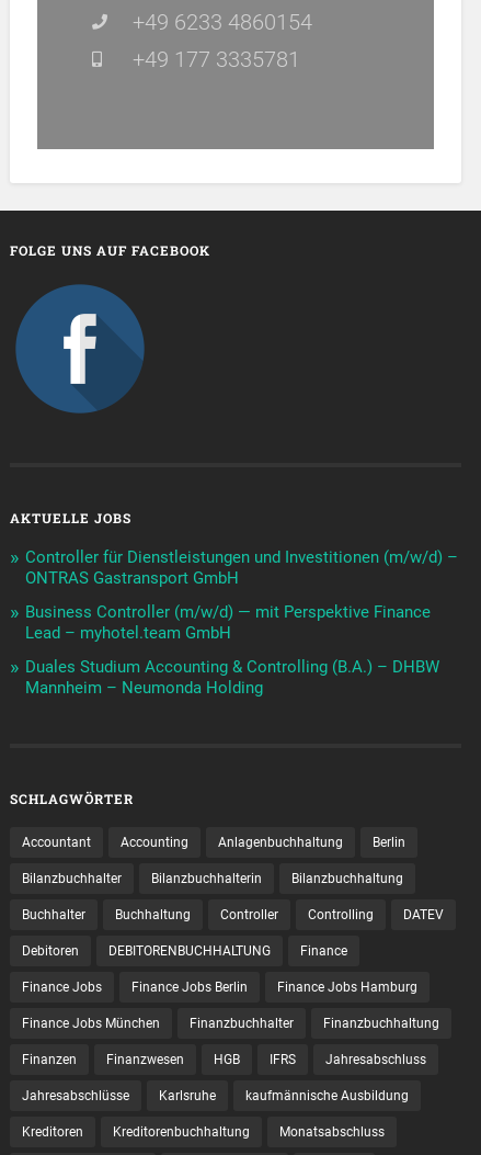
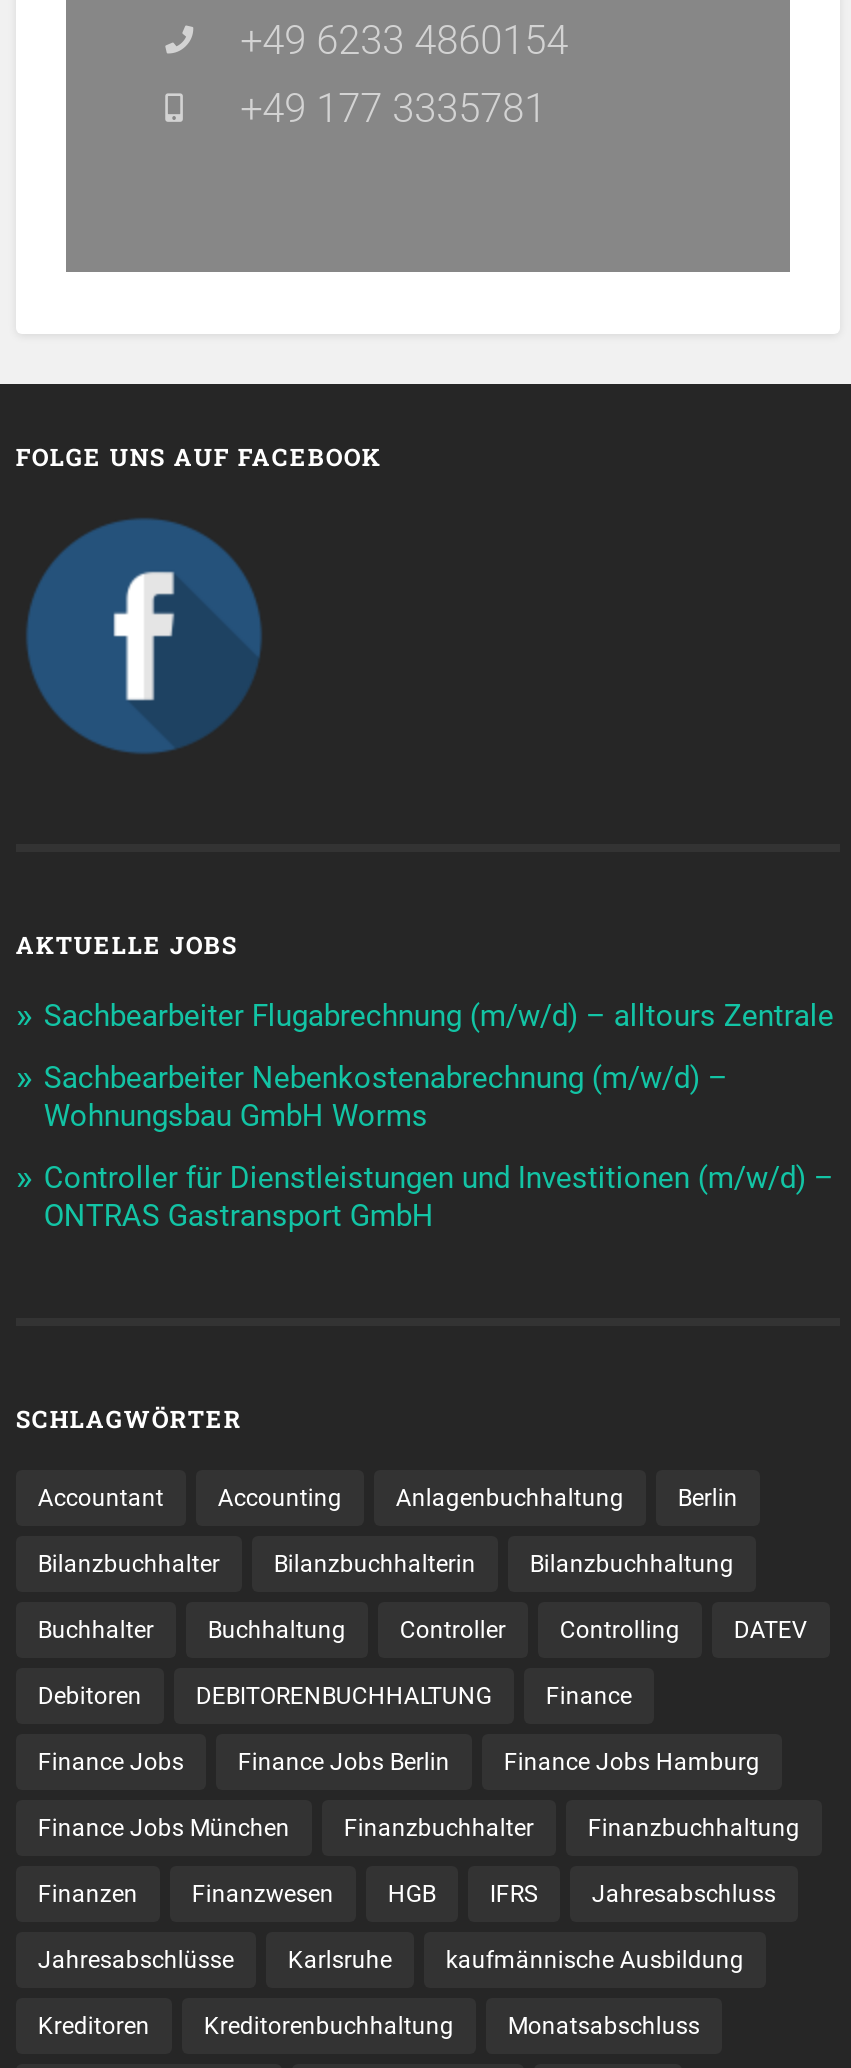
+ Sachbearbeiter Flugabrechnung (m/w/d) – alltours Zentrale
+ Sachbearbeiter Nebenkostenabrechnung (m/w/d) –
+ Wohnungsbau GmbH Worms

moved down: Controller für Dienstleistungen und Investitionen (m/w/d) – | ONTRAS Gastransport GmbH

- Business Controller (m/w/d) — mit Perspektive Finance
- Lead – myhotel.team GmbH
- Duales Studium Accounting & Controlling (B.A.) – DHBW
- Mannheim – Neumonda Holding
